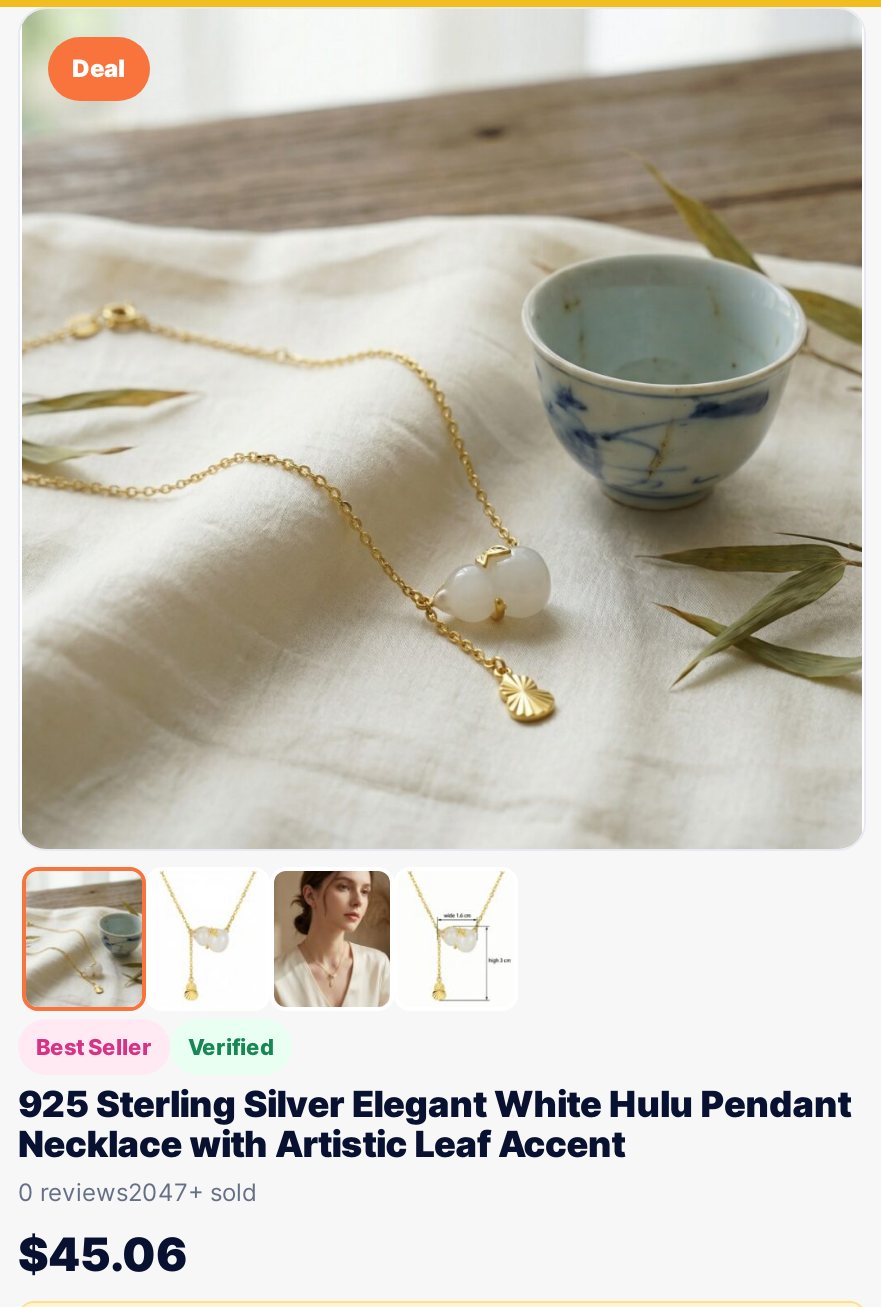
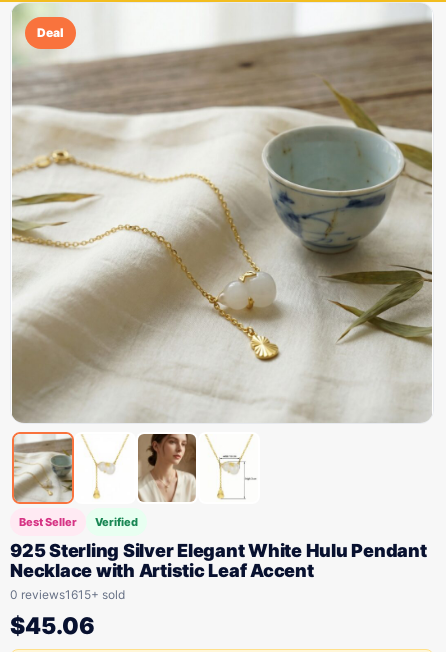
- 0 reviews2047+ sold
+ 0 reviews1615+ sold
